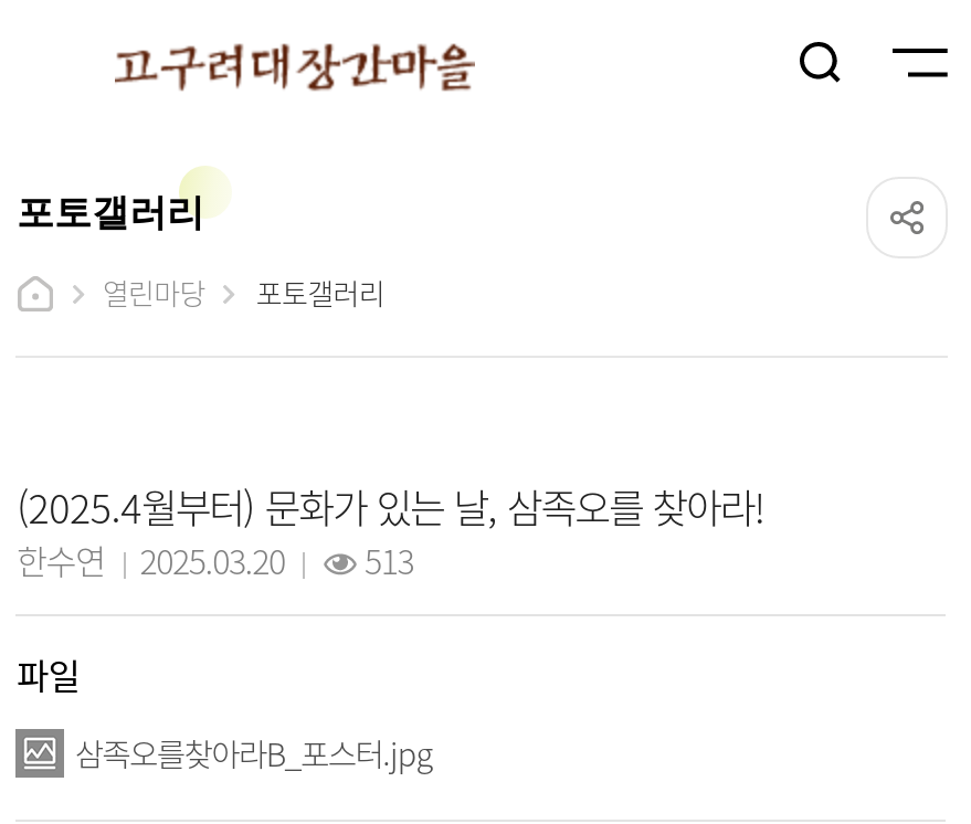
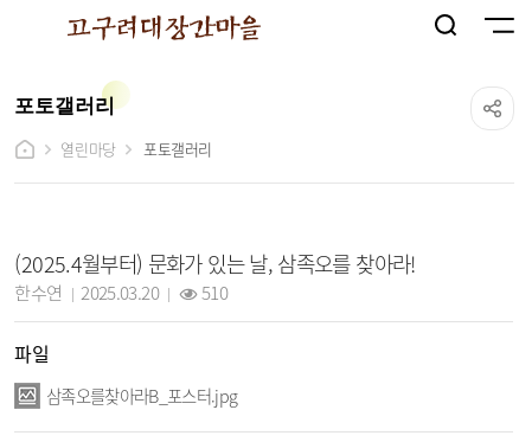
- 한수연 2025.03.20 513
+ 한수연 2025.03.20 510
